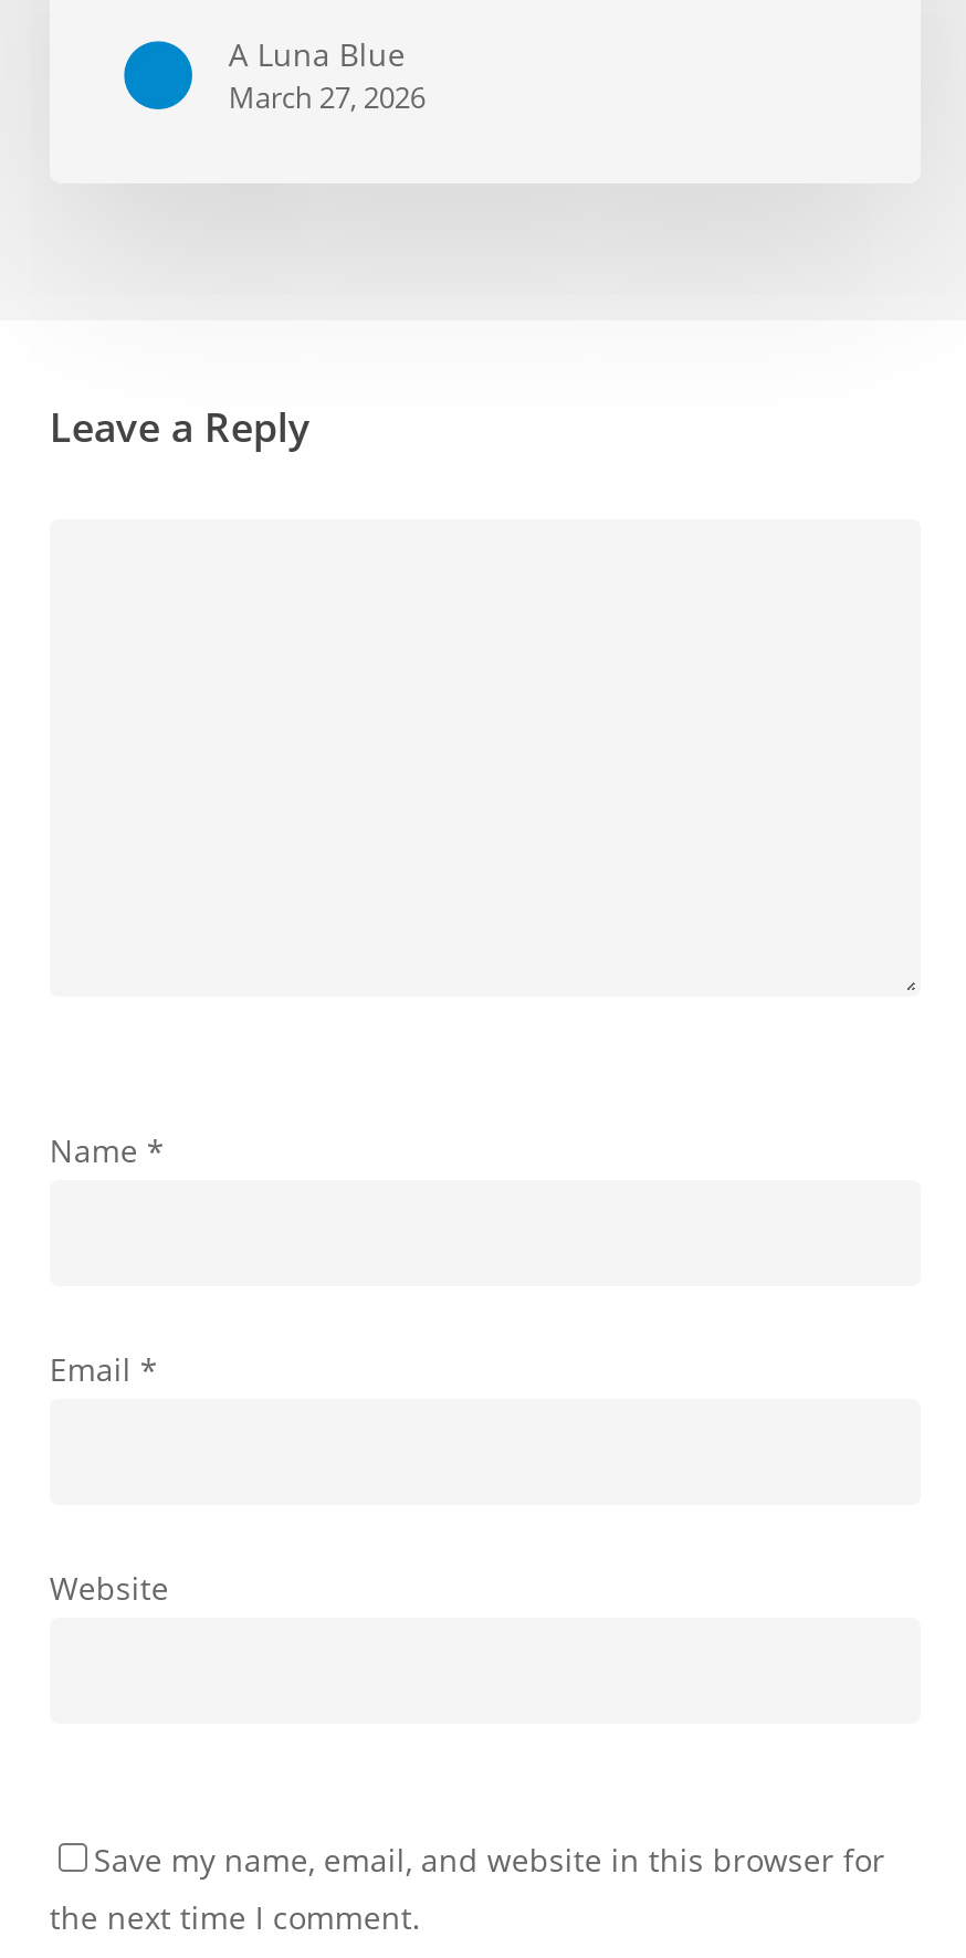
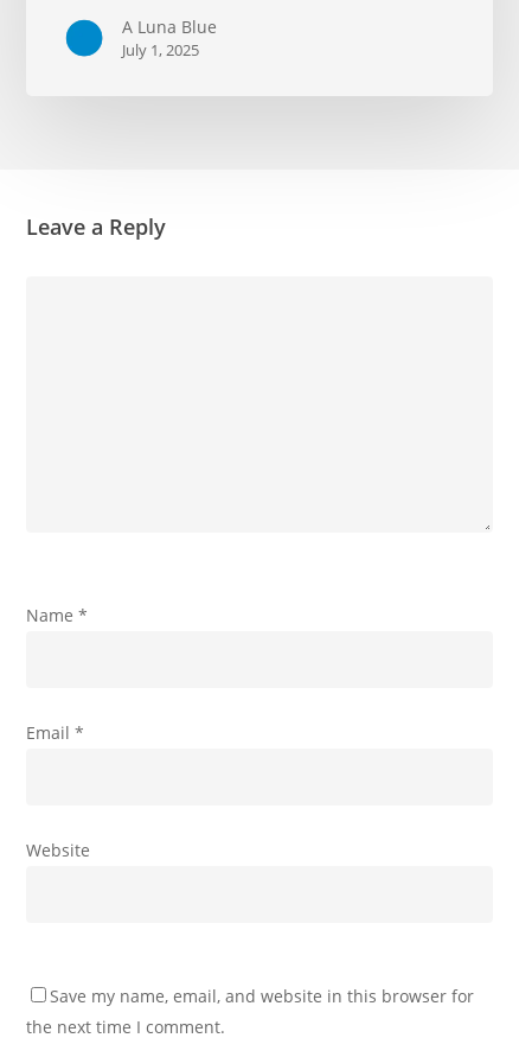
- March 27, 2026
+ July 1, 2025
